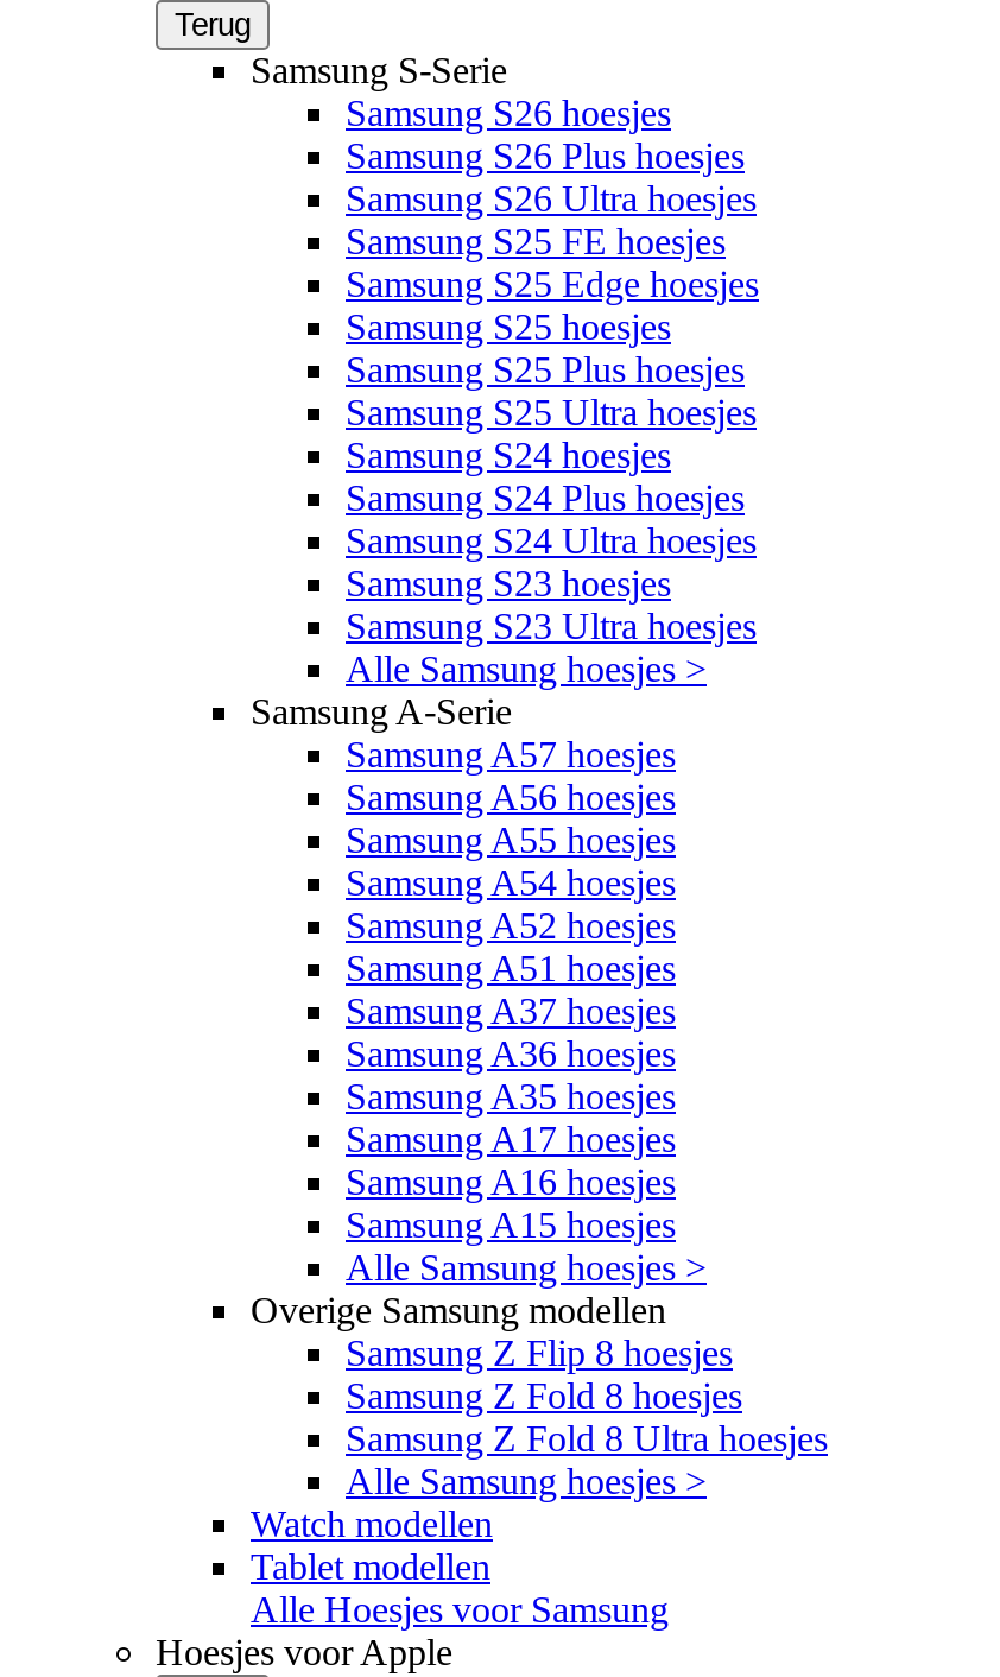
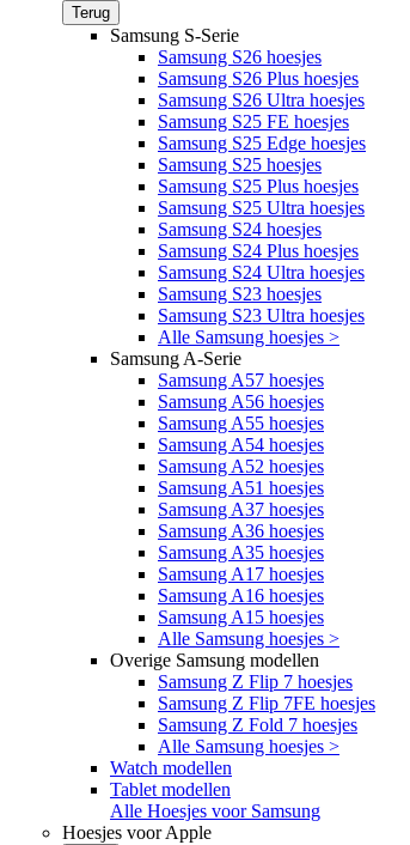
- Samsung Z Flip 8 hoesjes
- Samsung Z Fold 8 hoesjes
- Samsung Z Fold 8 Ultra hoesjes
+ Samsung Z Flip 7 hoesjes
+ Samsung Z Flip 7FE hoesjes
+ Samsung Z Fold 7 hoesjes
